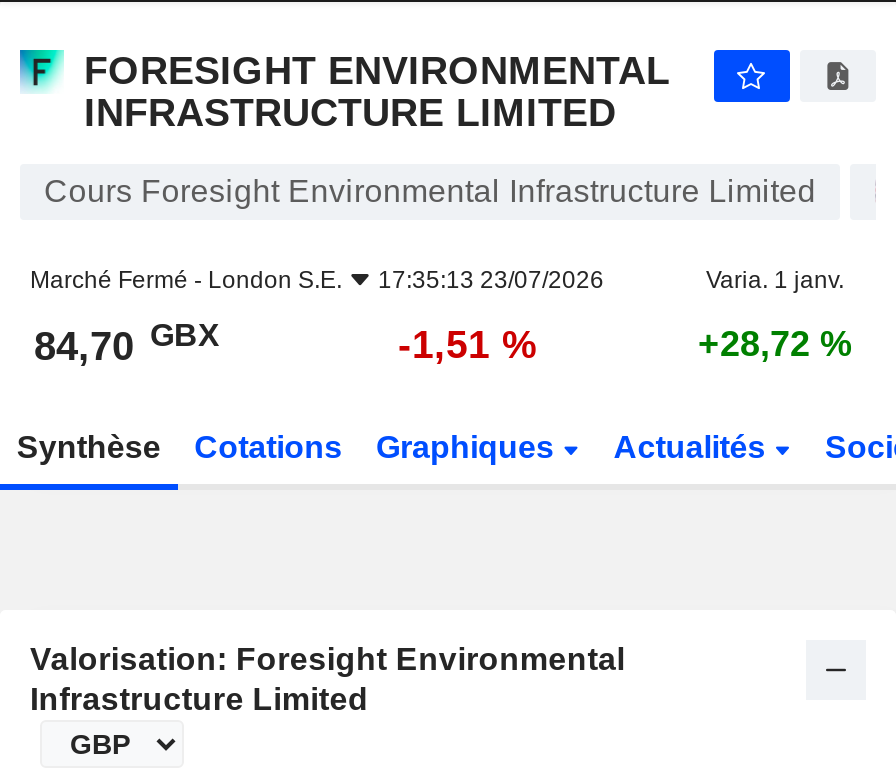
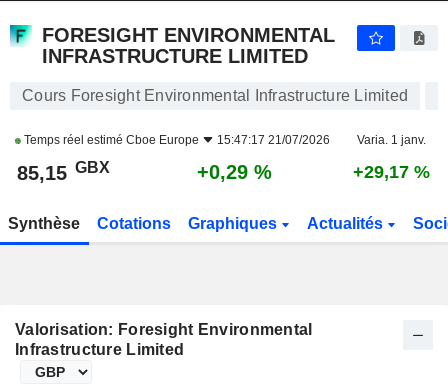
- Marché Fermé - London S.E.
- 17:35:13 23/07/2026
+ Temps réel estimé Cboe Europe
+ 15:47:17 21/07/2026

- 84,70 GBX
+ 85,15 GBX

- -1,51 %
+ +0,29 %

- +28,72 %
+ +29,17 %
